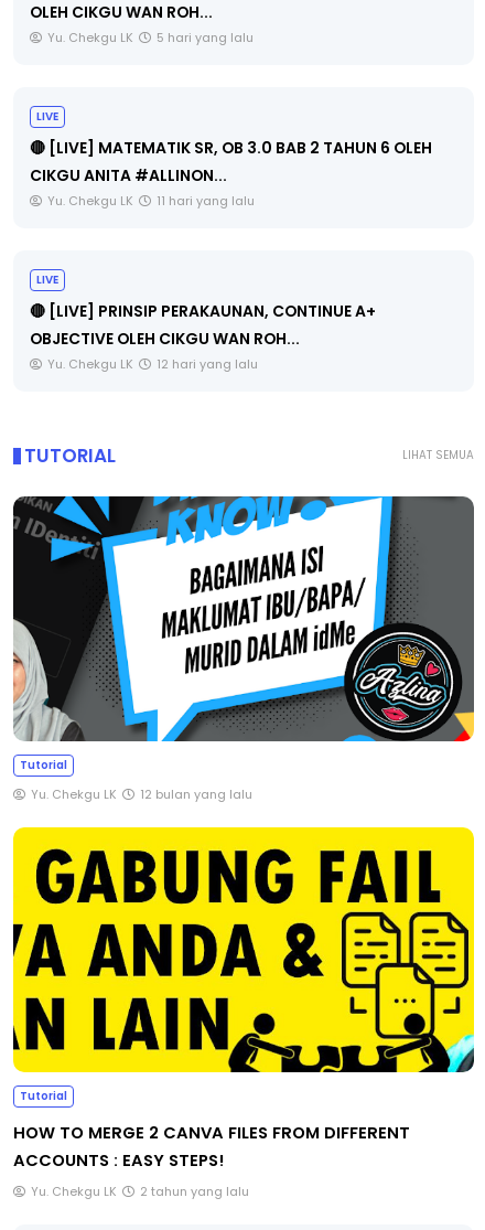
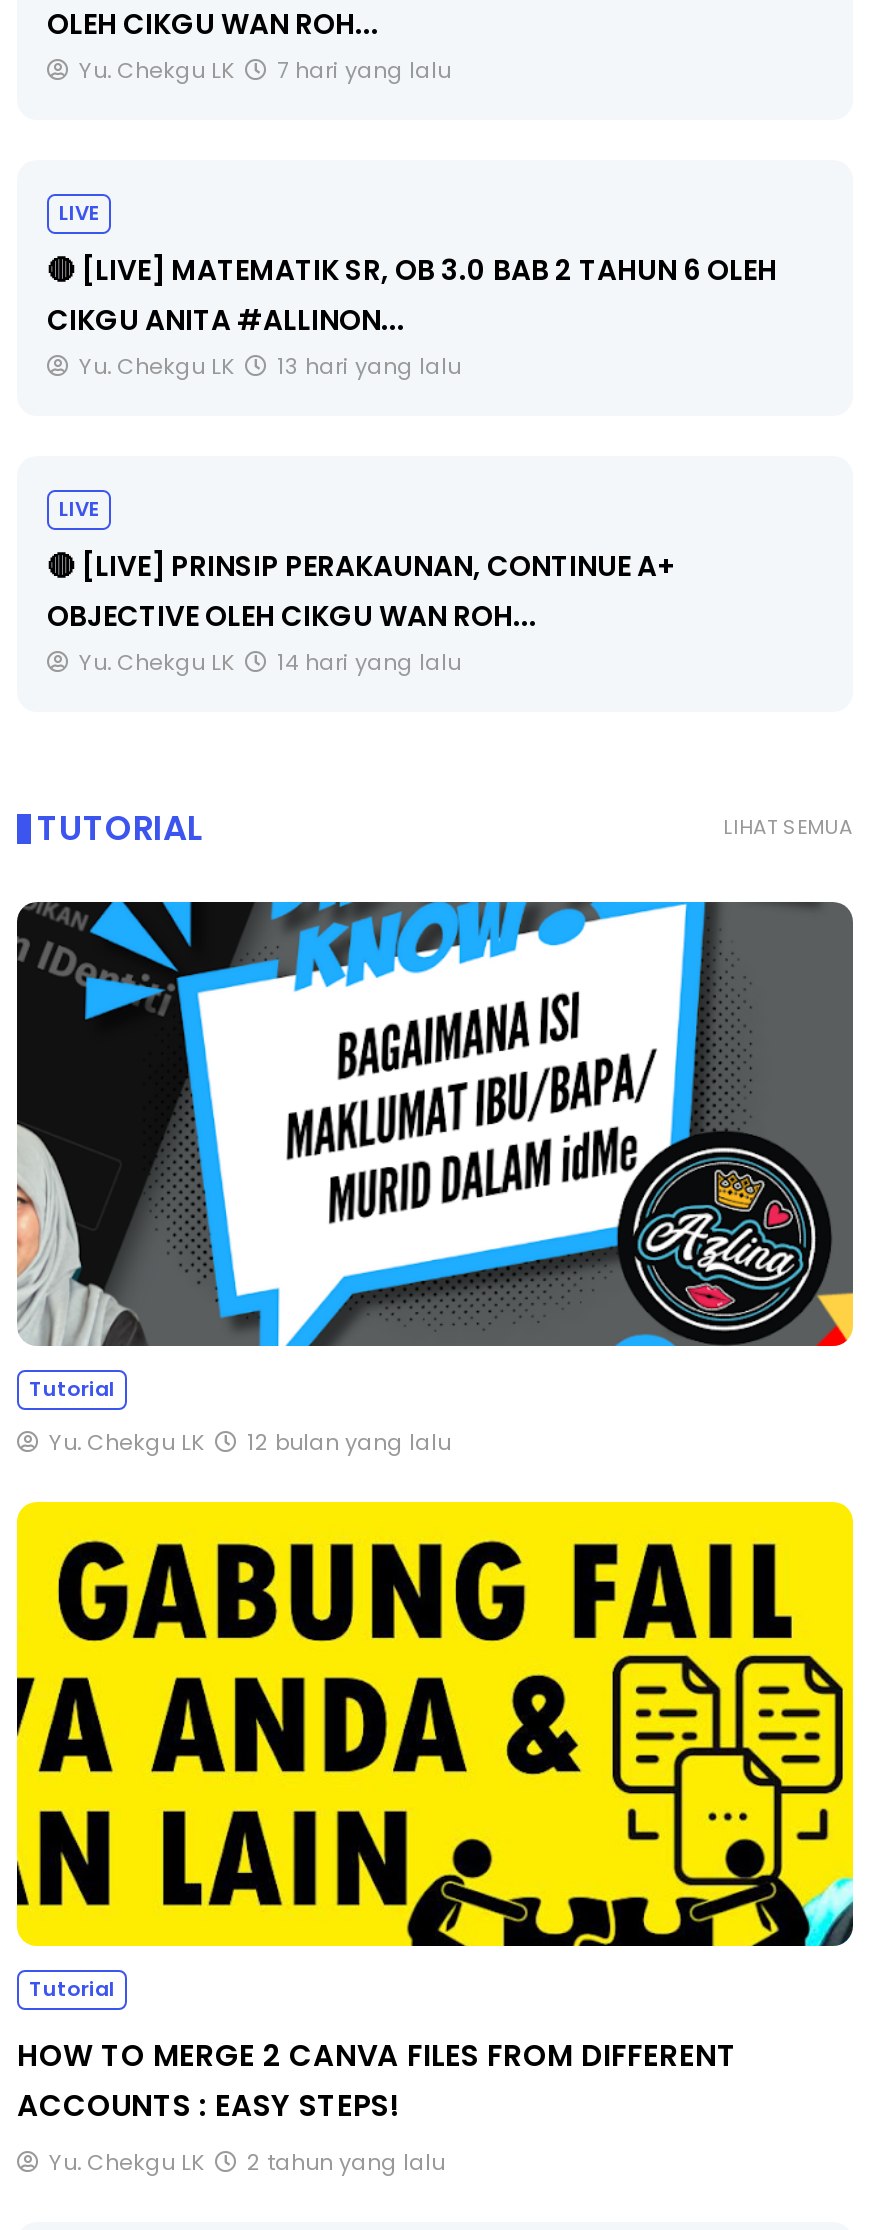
- 5 hari yang lalu
+ 7 hari yang lalu

- 11 hari yang lalu
+ 13 hari yang lalu

- 12 hari yang lalu
+ 14 hari yang lalu
